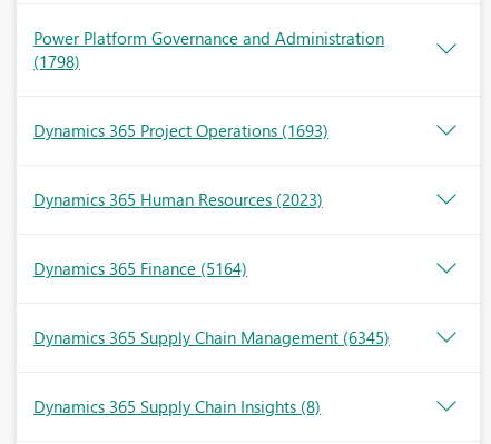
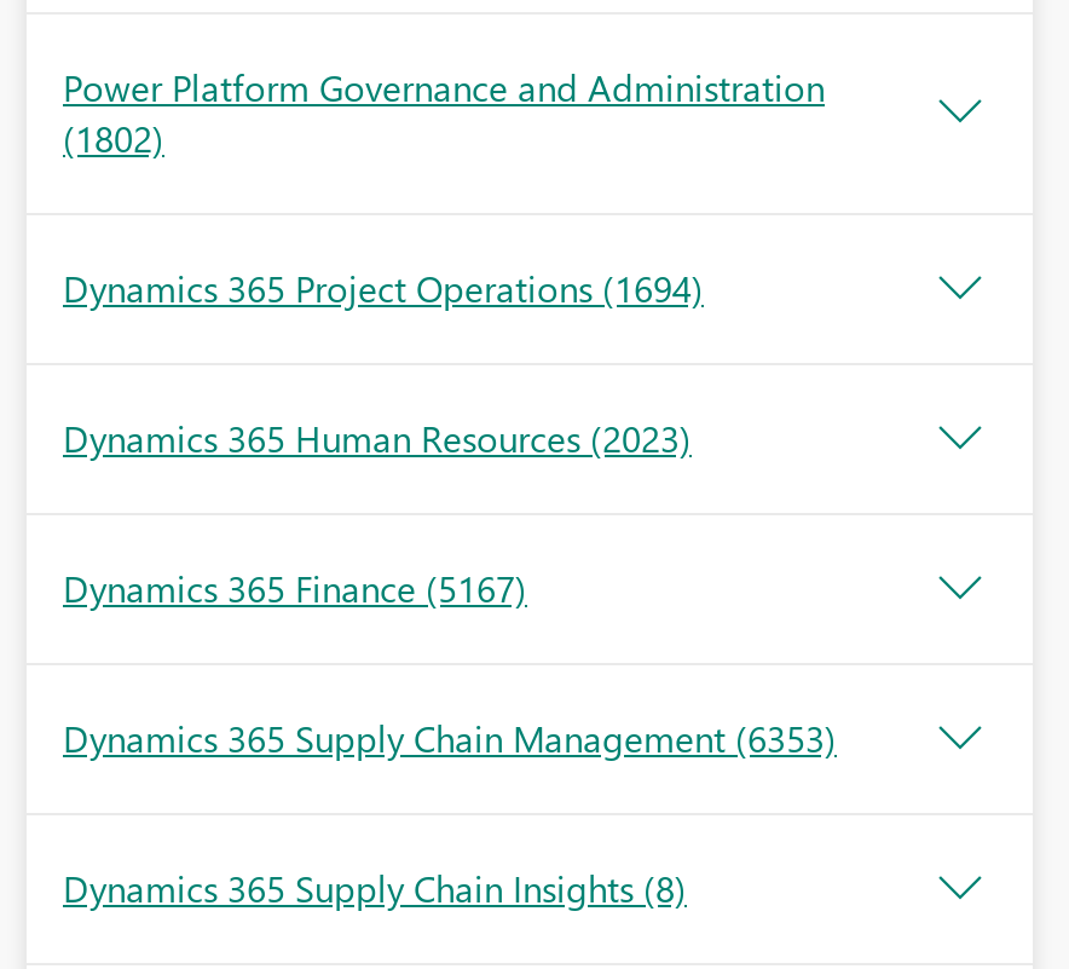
- (1798)
+ (1802)

- Dynamics 365 Project Operations (1693)
+ Dynamics 365 Project Operations (1694)

- Dynamics 365 Finance (5164)
+ Dynamics 365 Finance (5167)

- Dynamics 365 Supply Chain Management (6345)
+ Dynamics 365 Supply Chain Management (6353)
